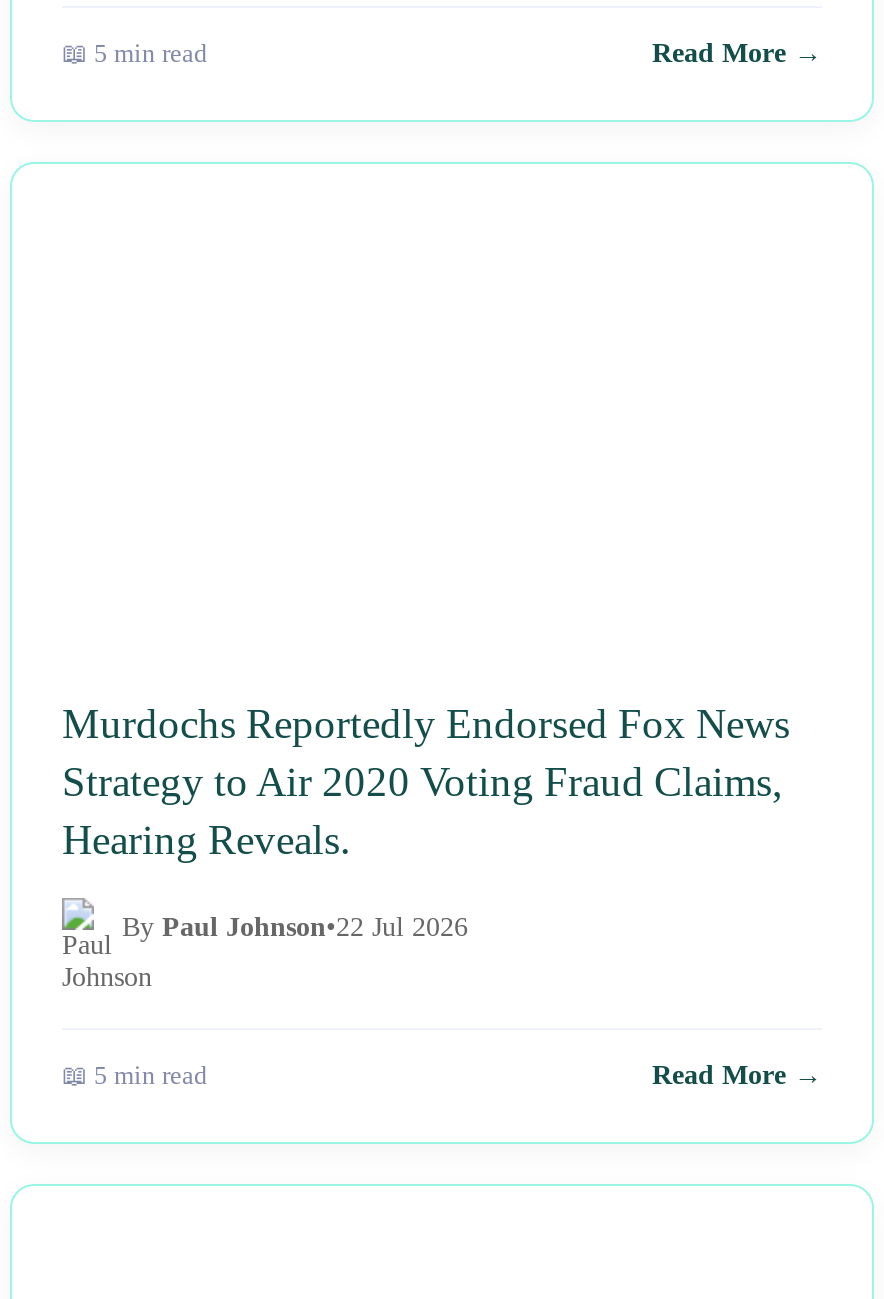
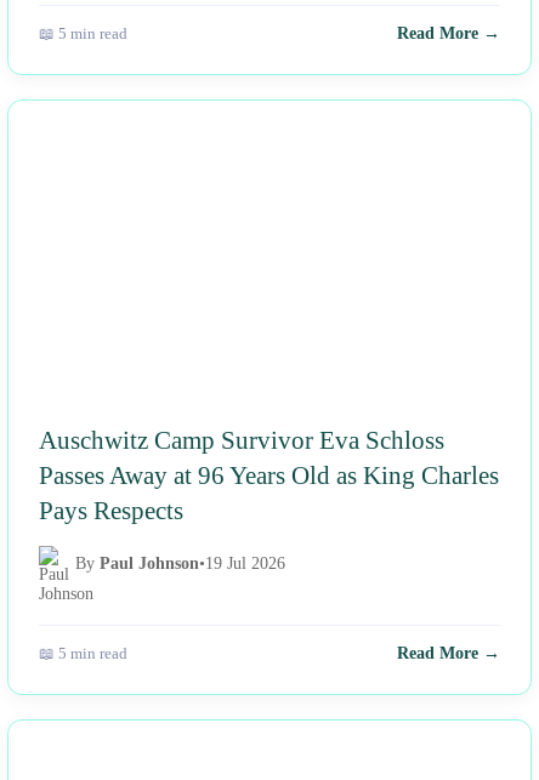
- Murdochs Reportedly Endorsed Fox News
- Strategy to Air 2020 Voting Fraud Claims,
- Hearing Reveals.
+ Auschwitz Camp Survivor Eva Schloss
+ Passes Away at 96 Years Old as King Charles
+ Pays Respects

- By Paul Johnson•22 Jul 2026
+ By Paul Johnson•19 Jul 2026
